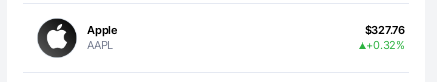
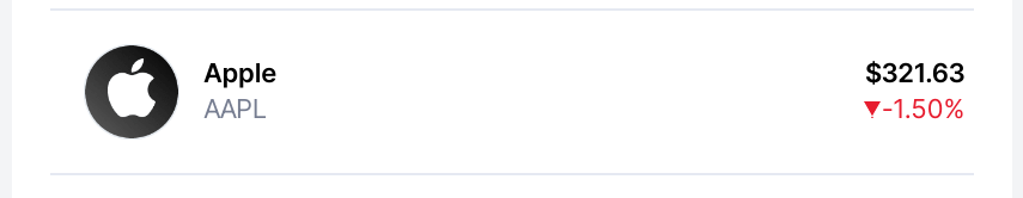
- $327.76
+ $321.63

- +0.32%
+ -1.50%
